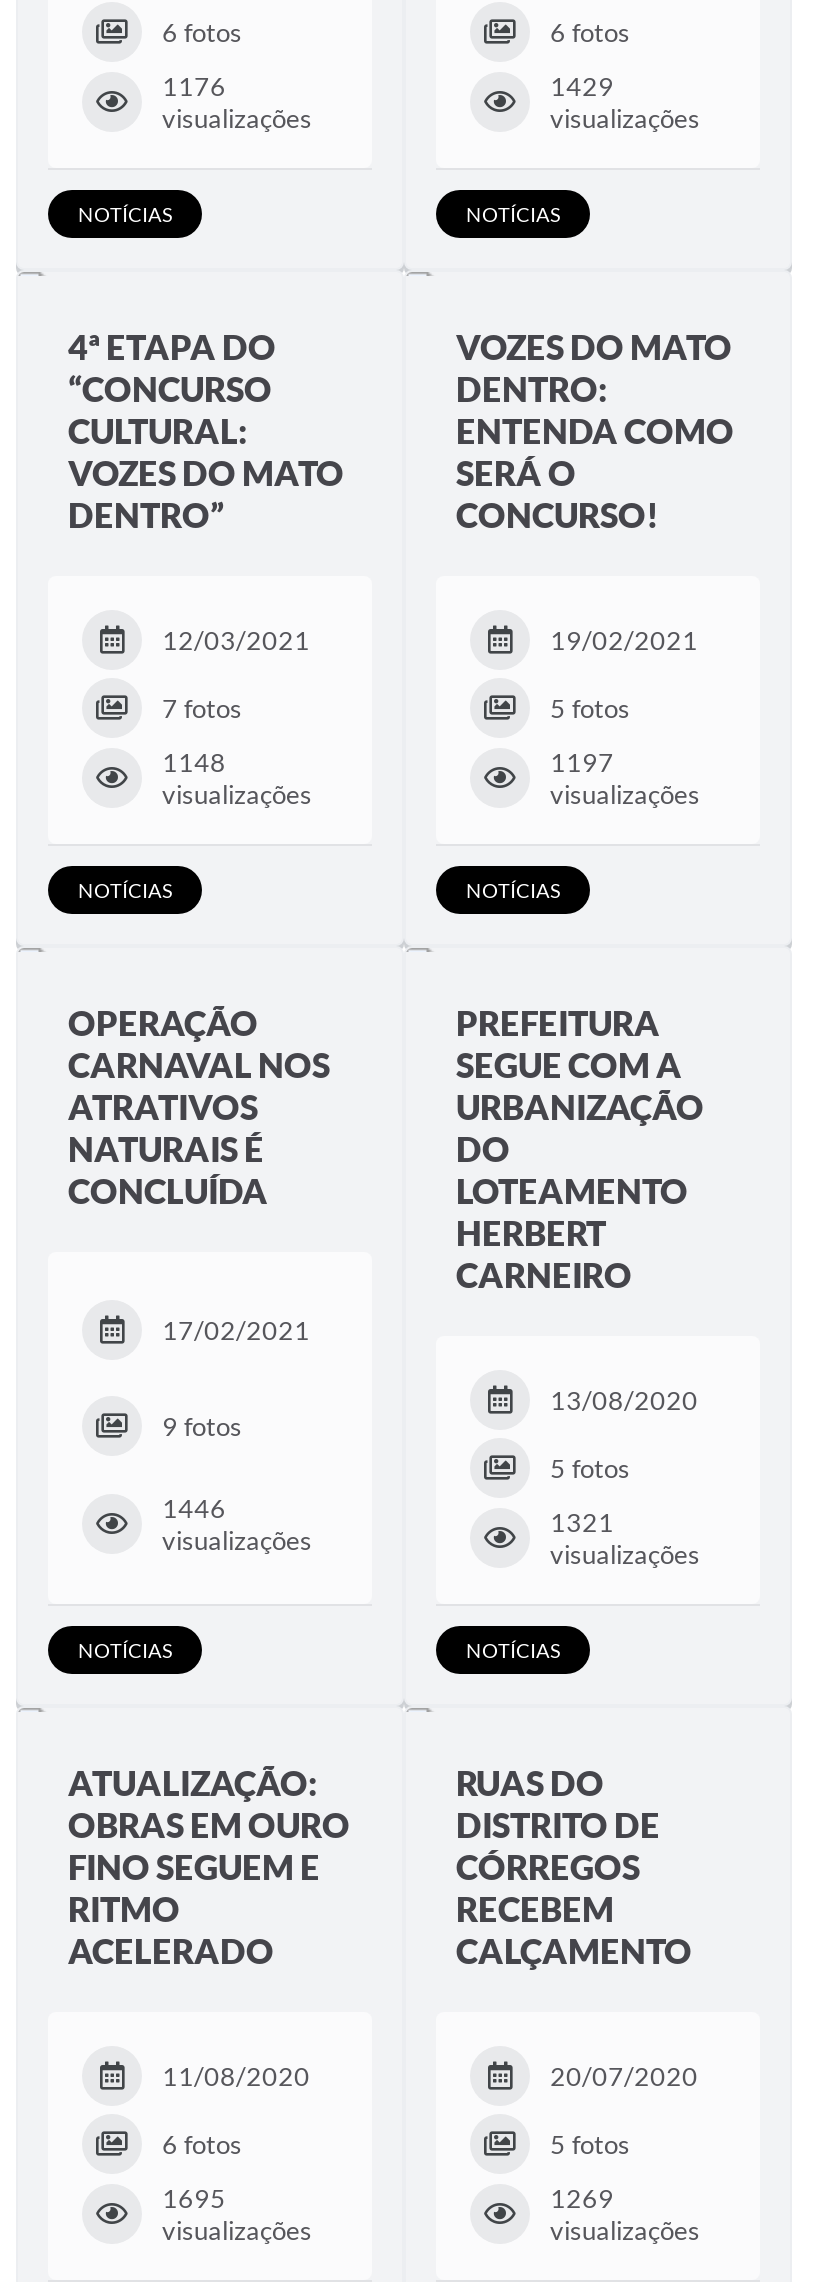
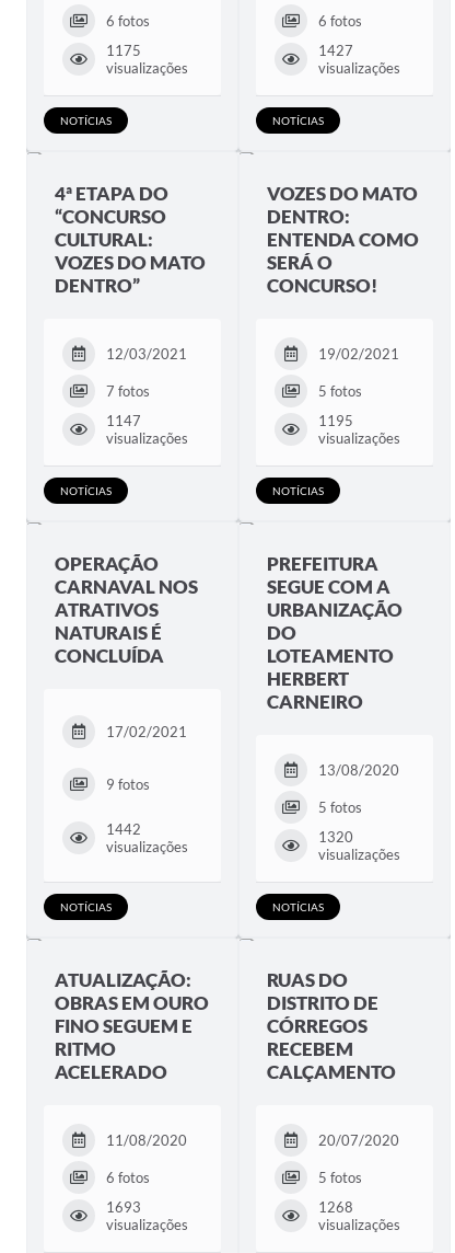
- 1176
+ 1175

- 1429
+ 1427

- 1148
+ 1147

- 1197
+ 1195

- 1446
+ 1442

- 1321
+ 1320

- 1695
+ 1693

- 1269
+ 1268
